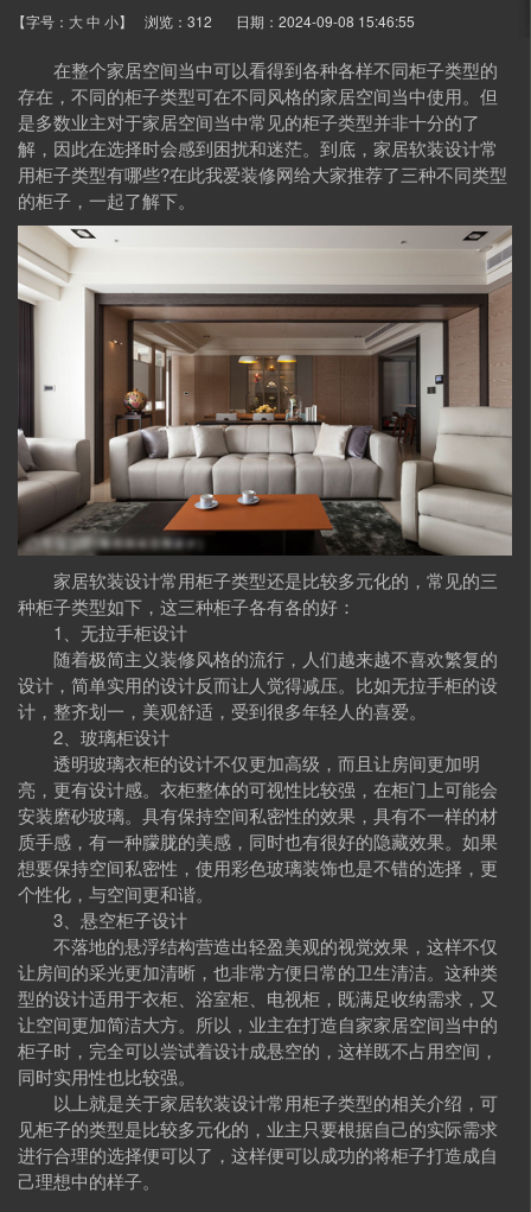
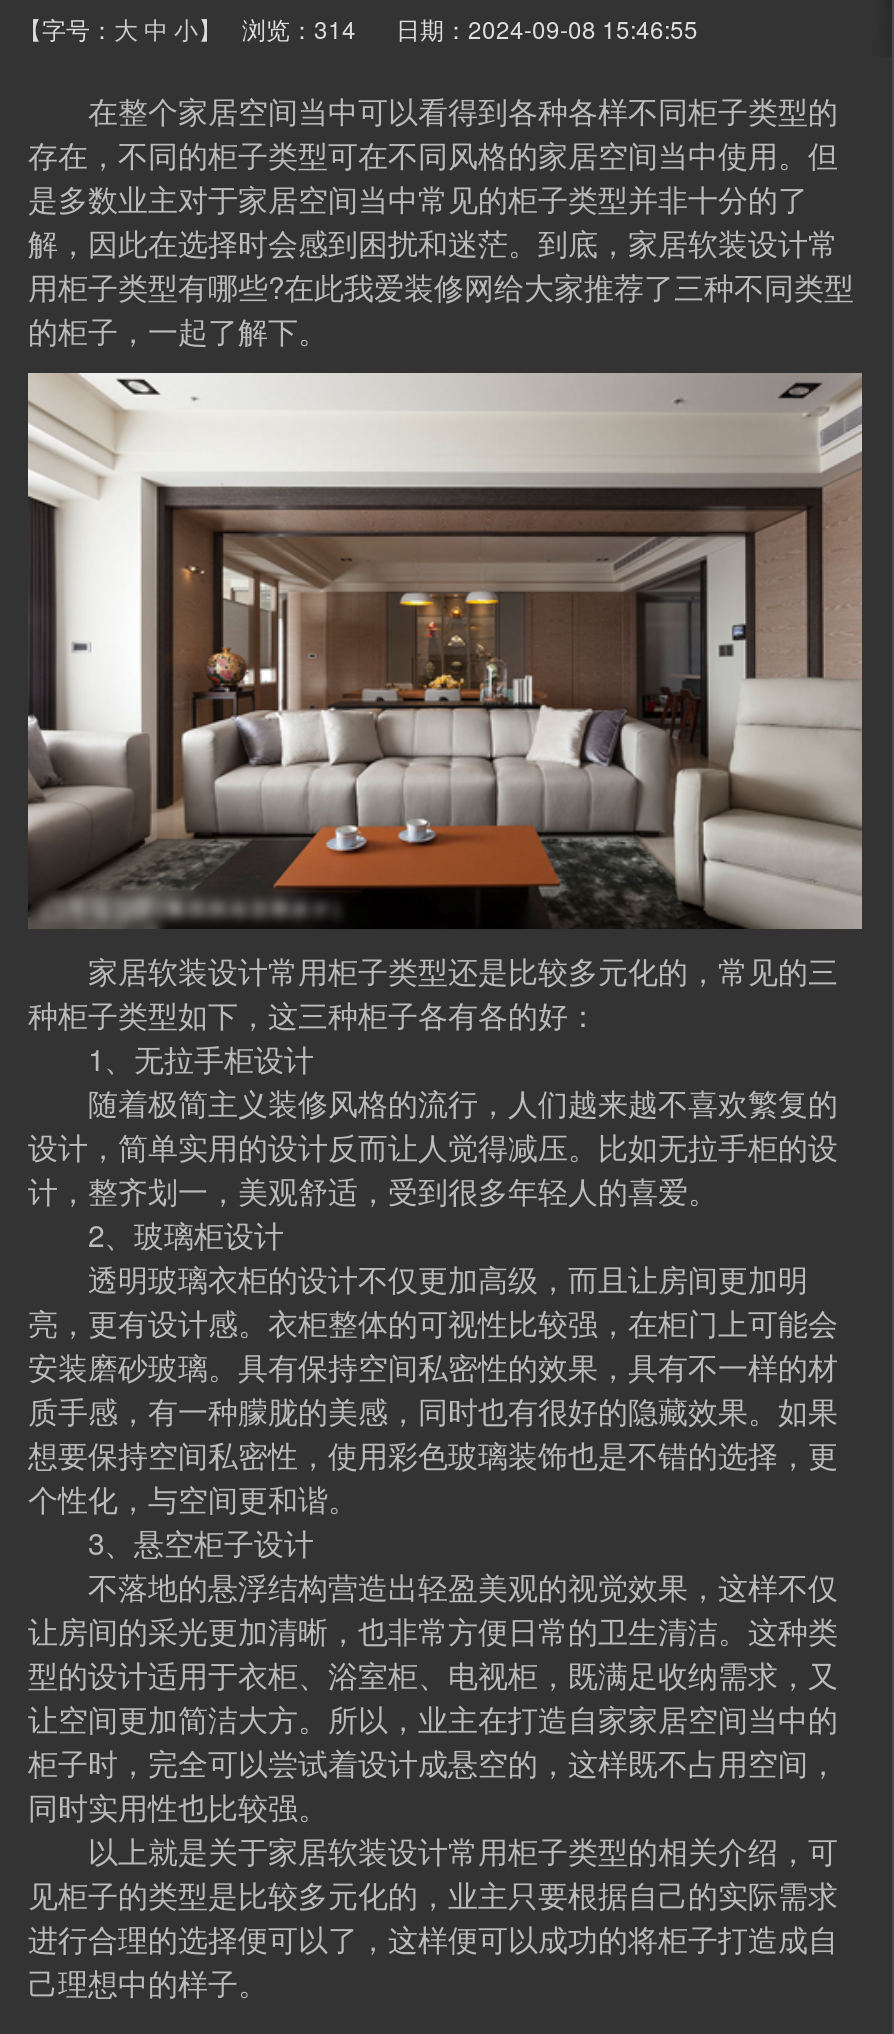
- 【字号：大 中 小】 浏览：312
+ 【字号：大 中 小】 浏览：314
